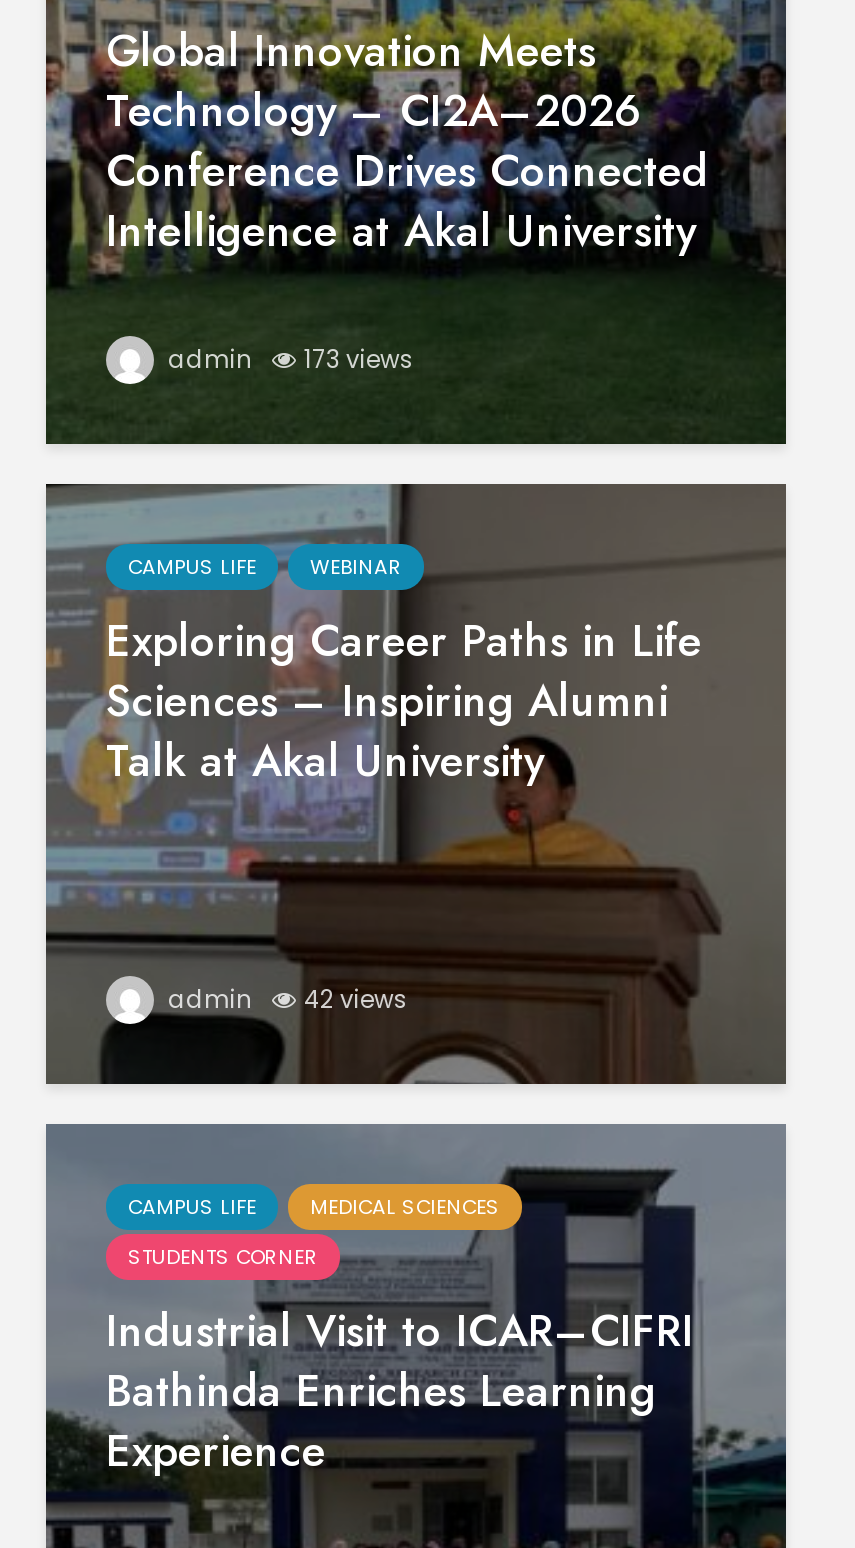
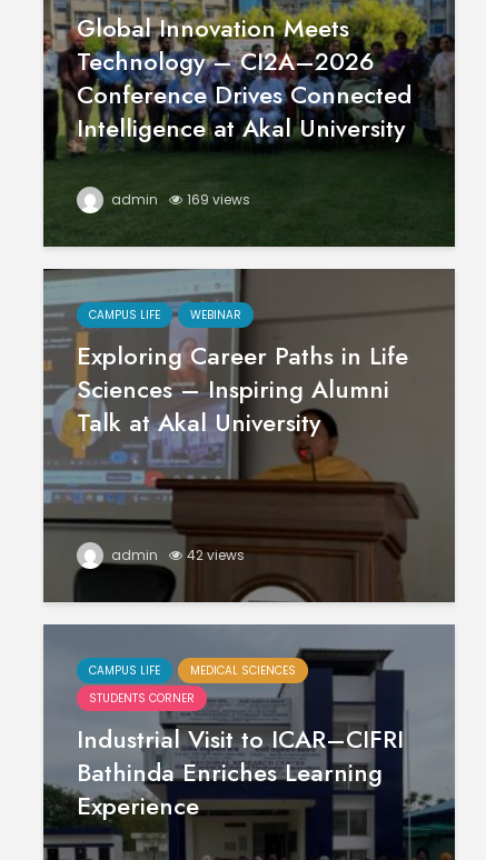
- admin 173 views
+ admin 169 views
